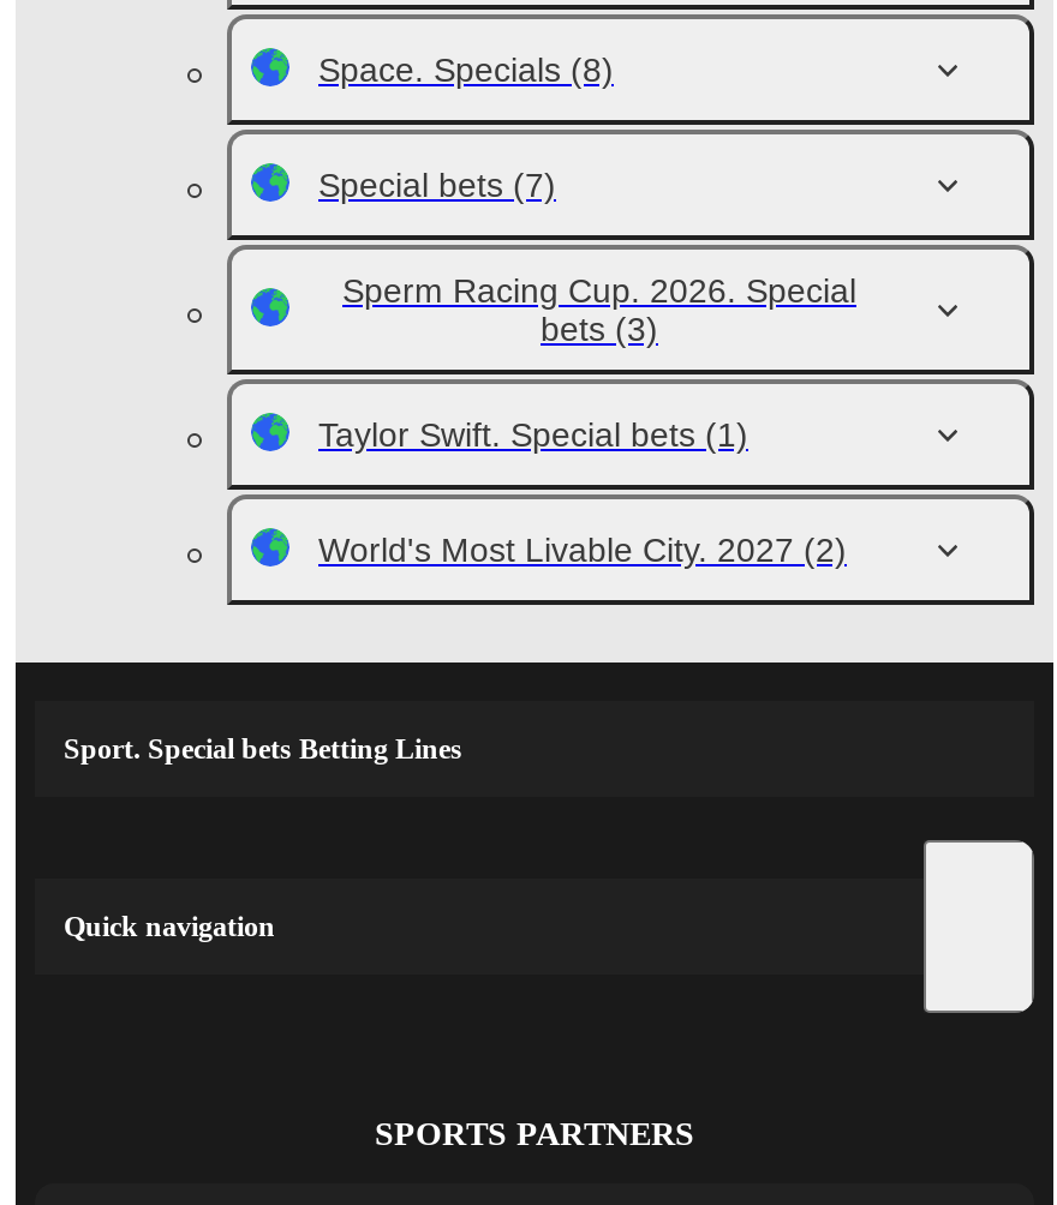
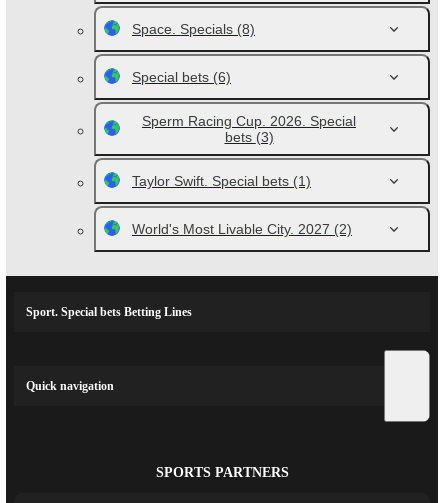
- Special bets (7)
+ Special bets (6)
